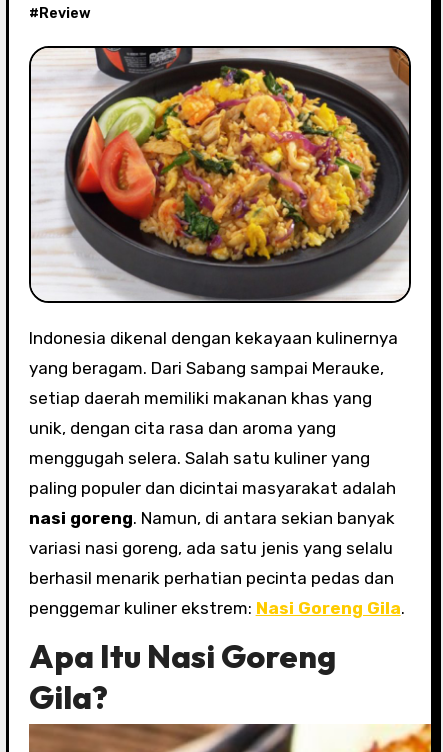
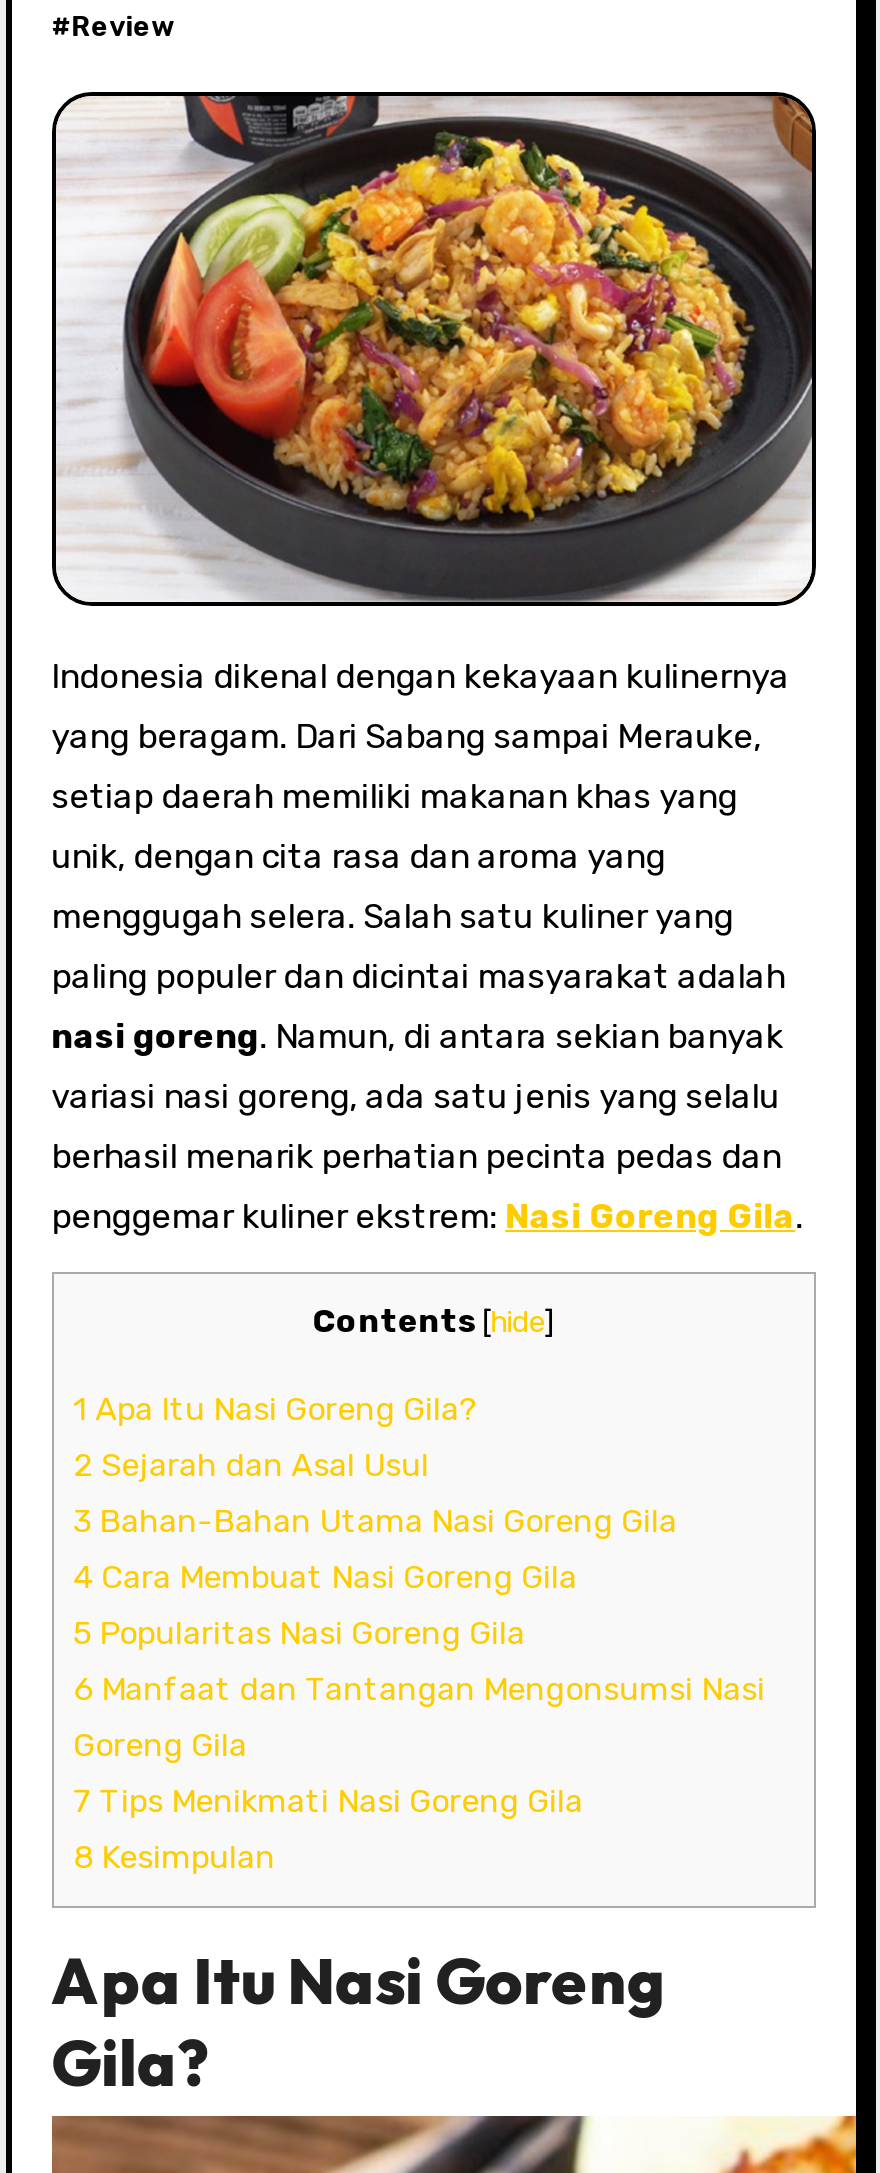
+ Contents [hide]
+ 1 Apa Itu Nasi Goreng Gila?
+ 2 Sejarah dan Asal Usul
+ 3 Bahan-Bahan Utama Nasi Goreng Gila
+ 4 Cara Membuat Nasi Goreng Gila
+ 5 Popularitas Nasi Goreng Gila
+ 6 Manfaat dan Tantangan Mengonsumsi Nasi
+ Goreng Gila
+ 7 Tips Menikmati Nasi Goreng Gila
+ 8 Kesimpulan
